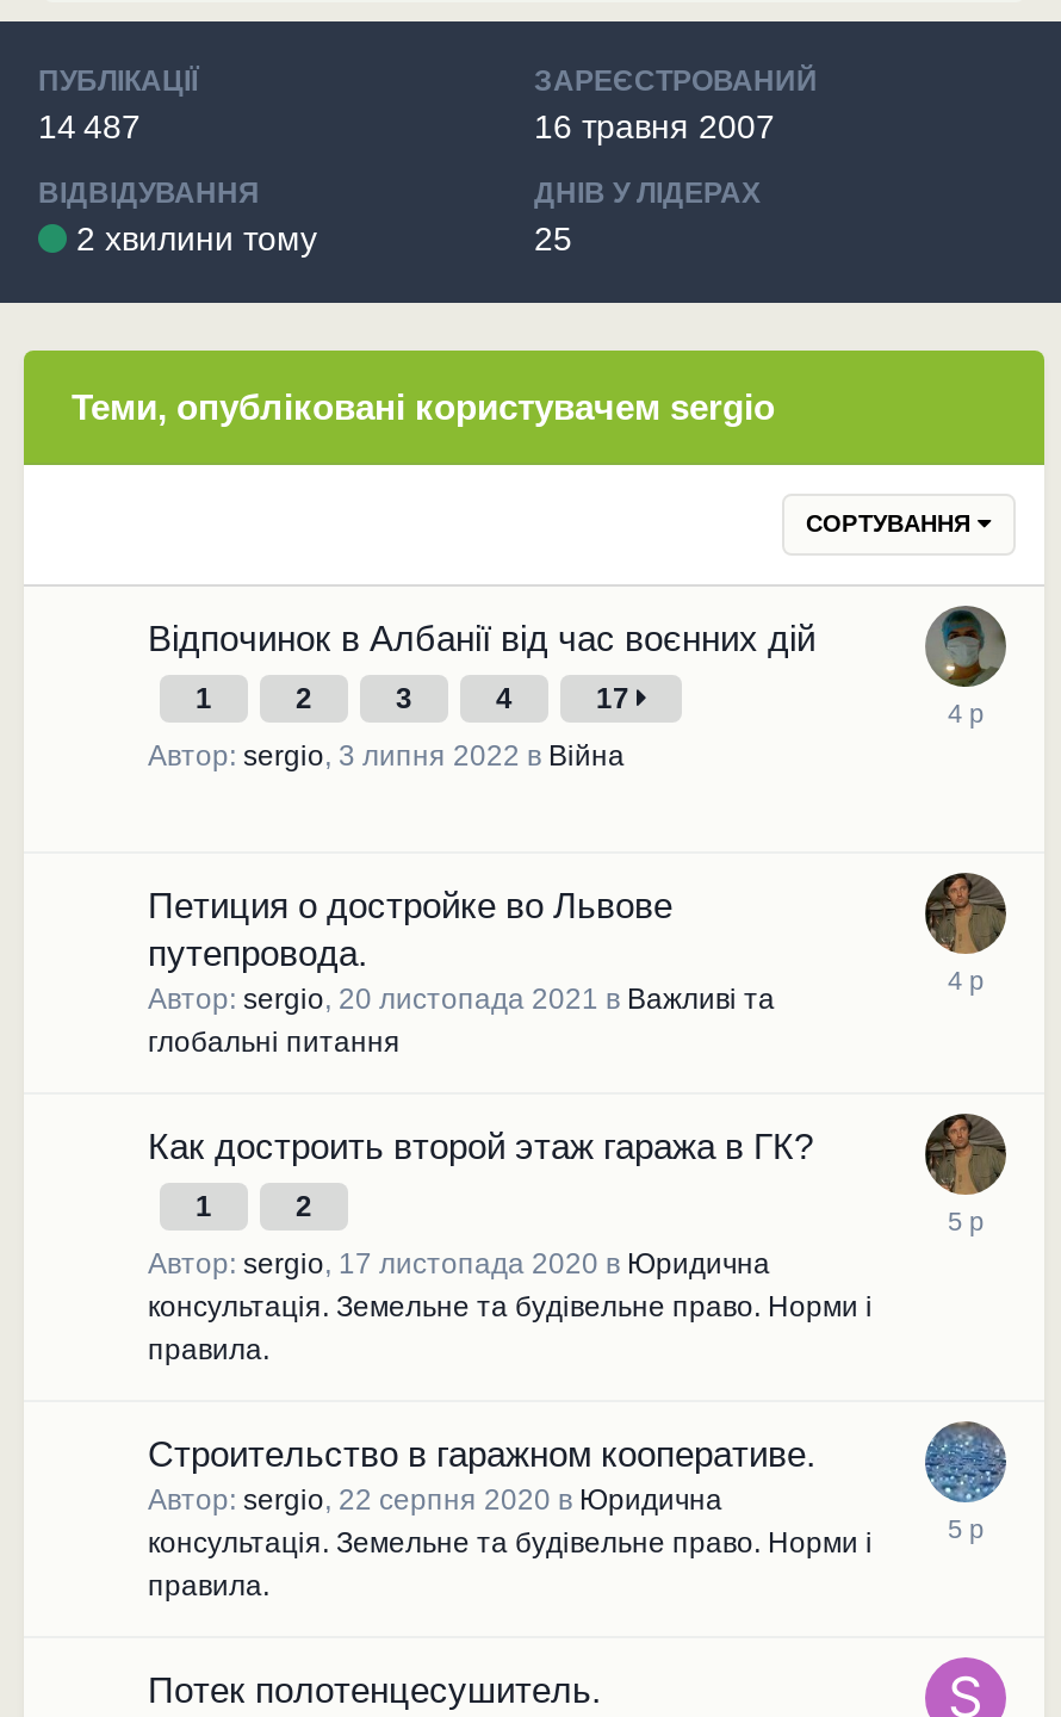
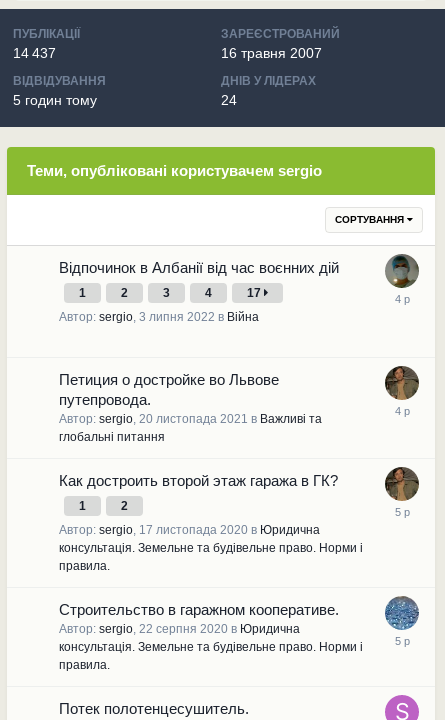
- 14 487
+ 14 437

- 2 хвилини тому
+ 5 годин тому

- 25
+ 24
